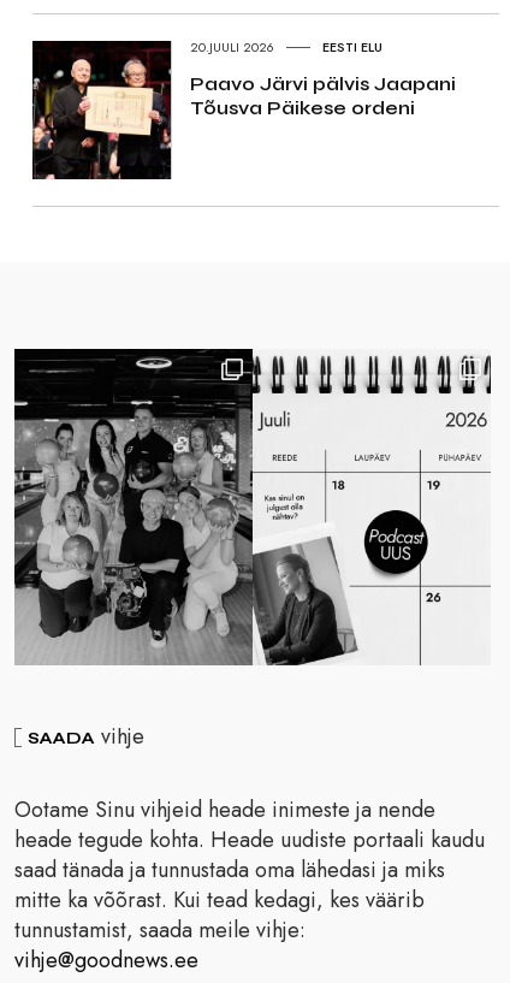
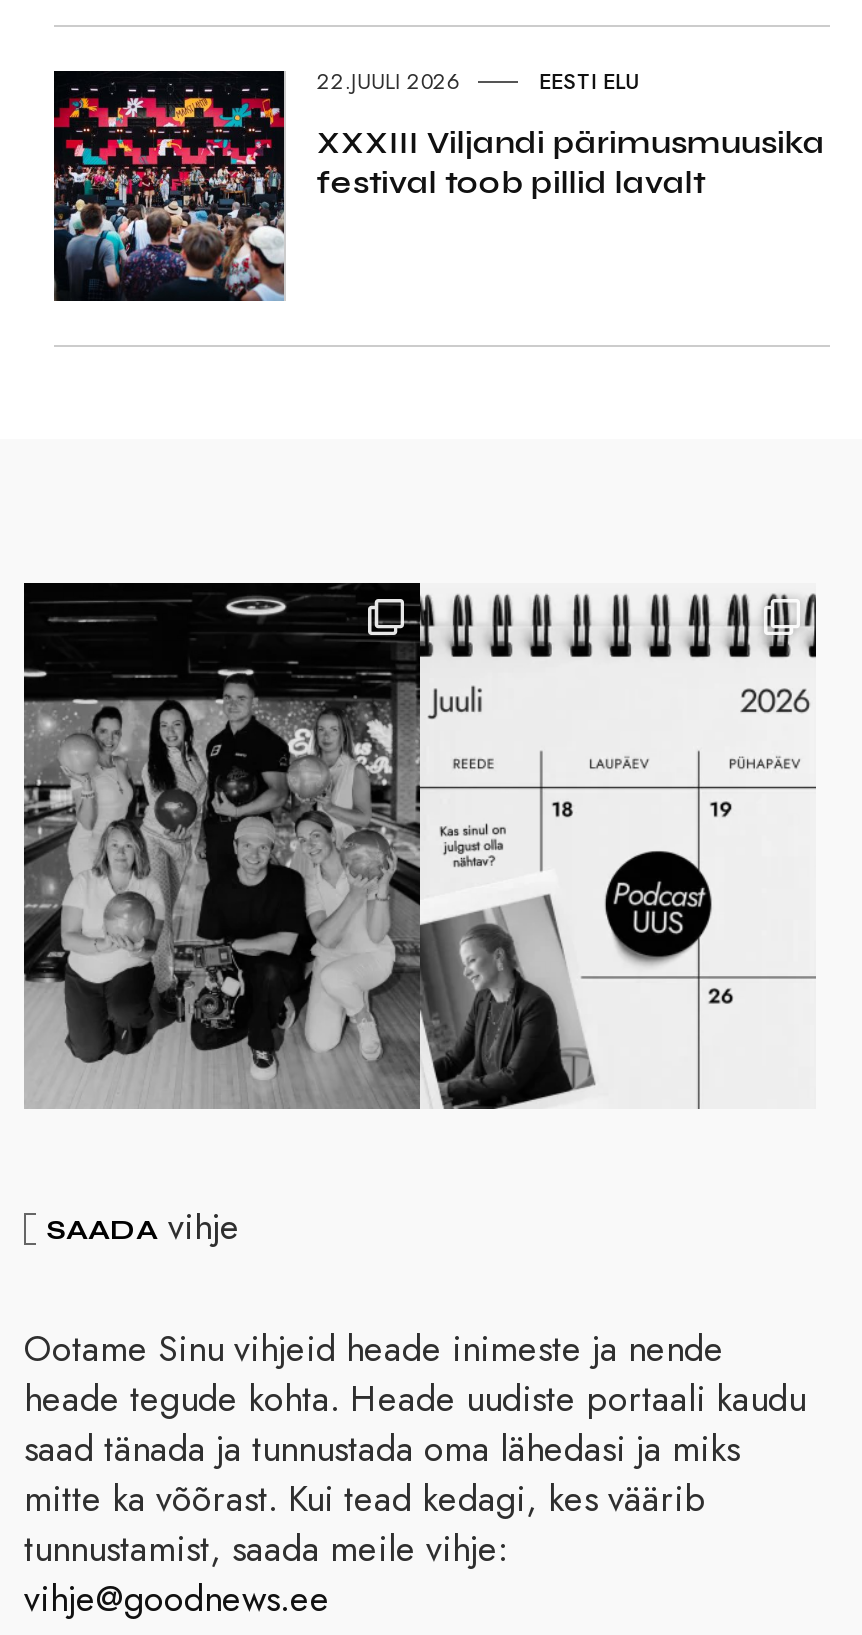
- [image]
- 20.JUULI 2026
+ [image]
+ 22.JUULI 2026

- Paavo Järvi pälvis Jaapani
- Tõusva Päikese ordeni
+ XXXIII Viljandi pärimusmuusika
+ festival toob pillid lavalt
